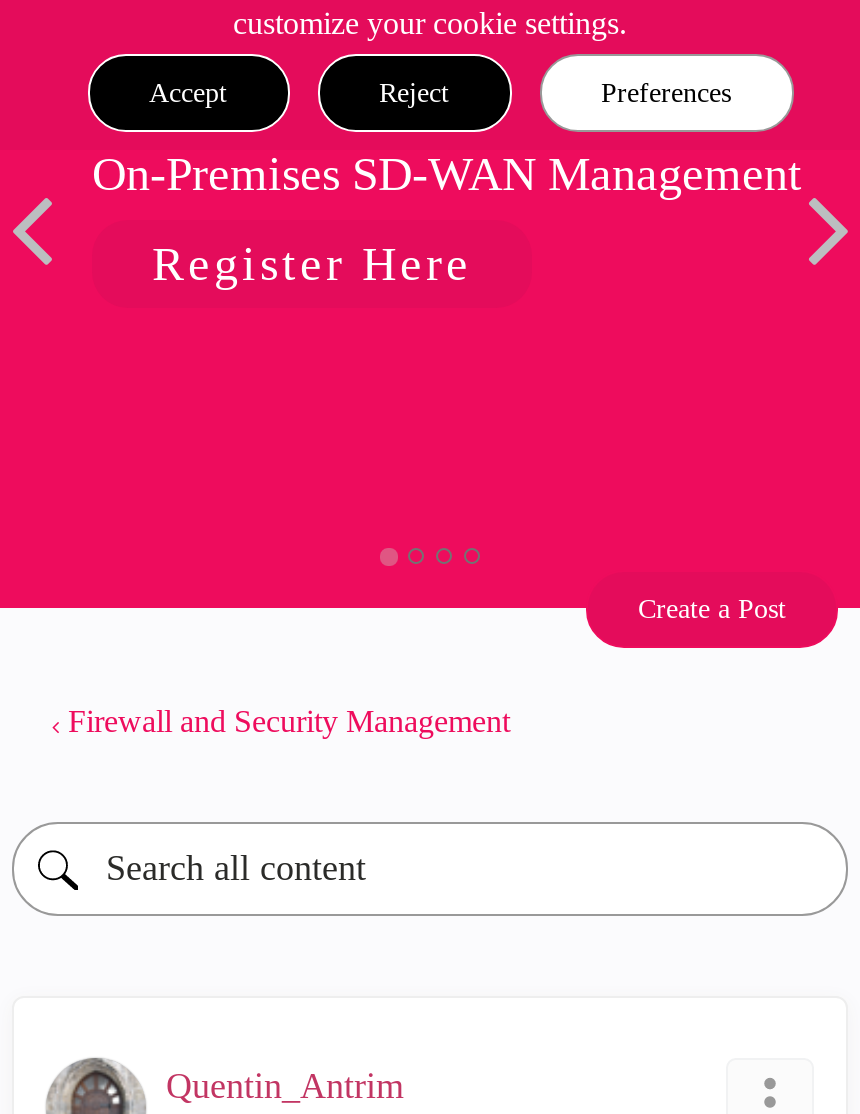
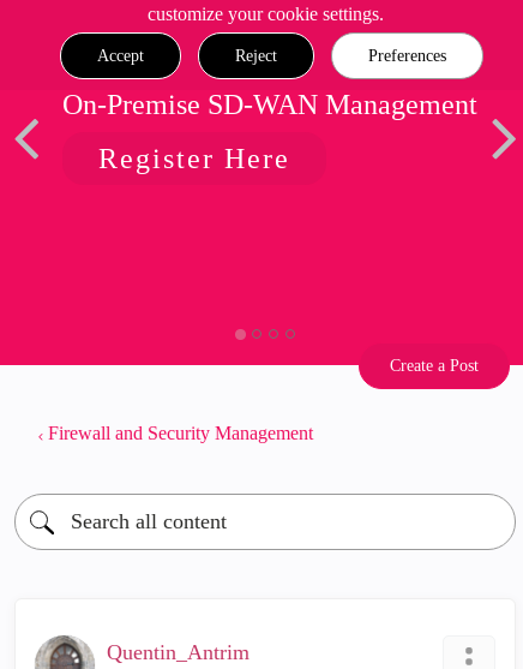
- On-Premises SD-WAN Management
+ On-Premise SD-WAN Management
